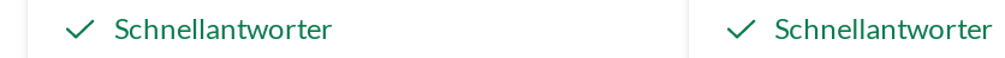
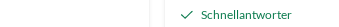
- Schnellantworter
